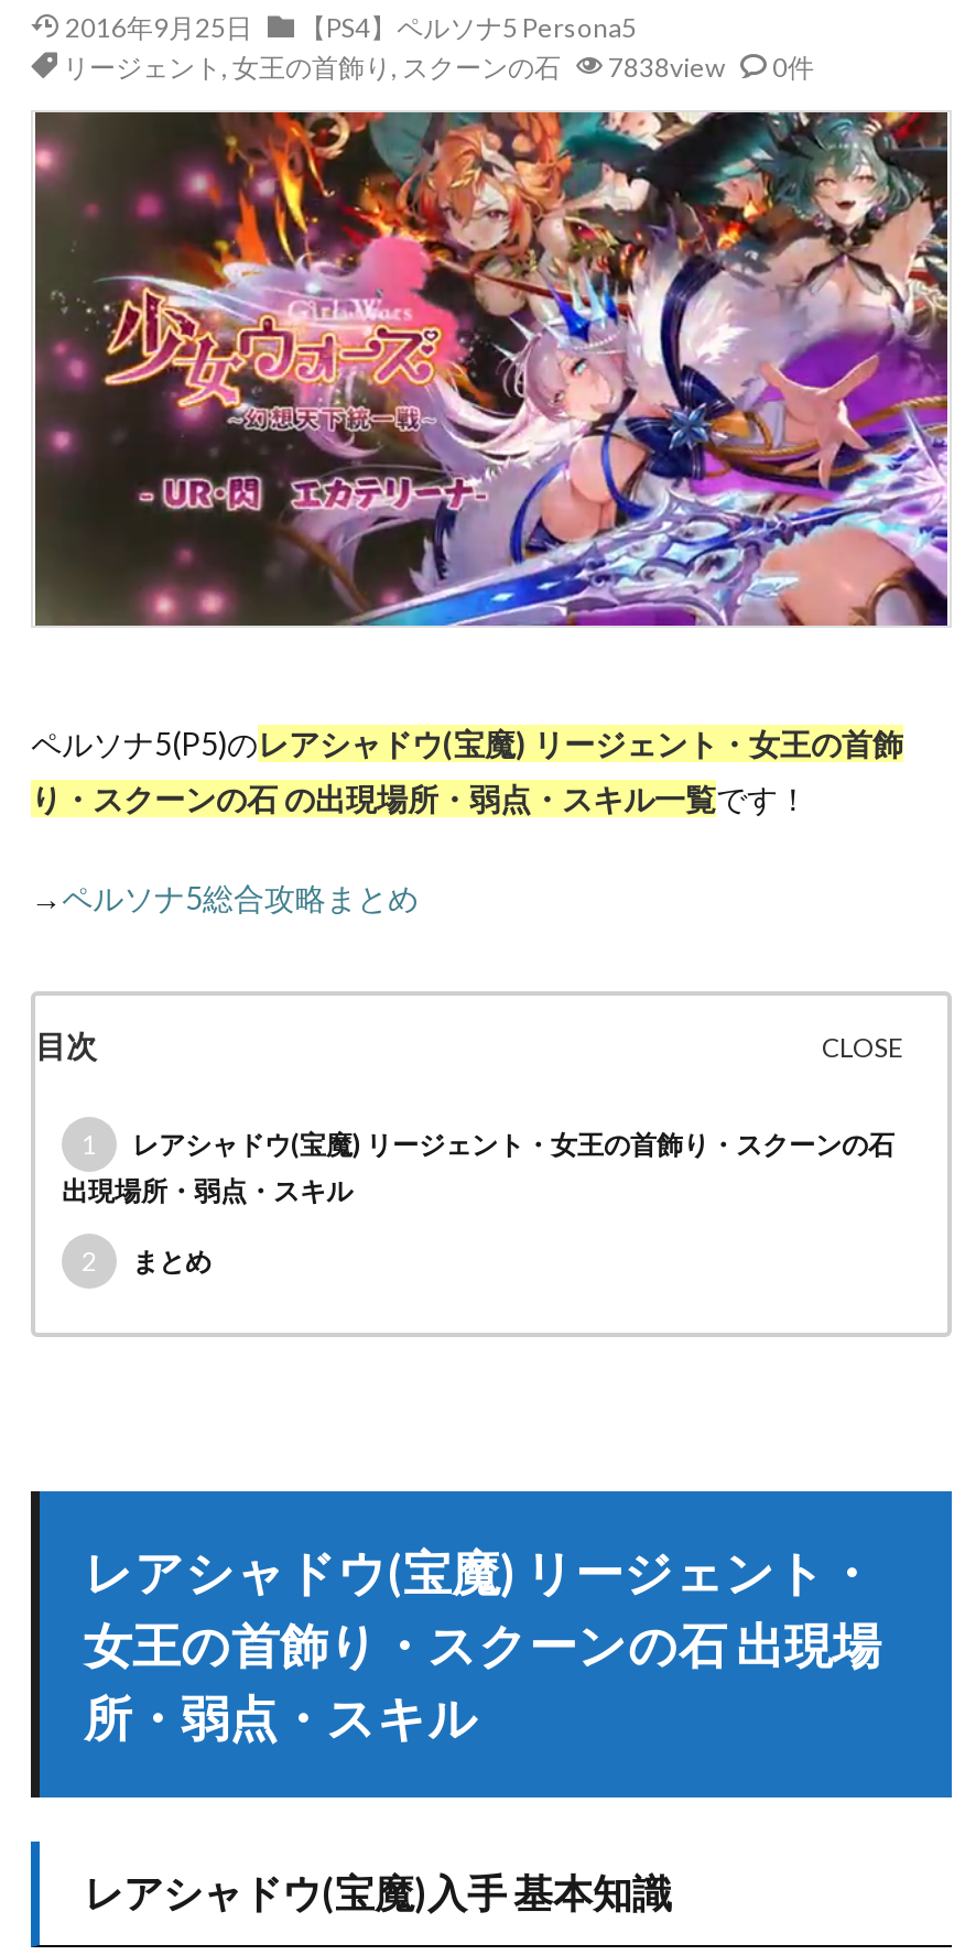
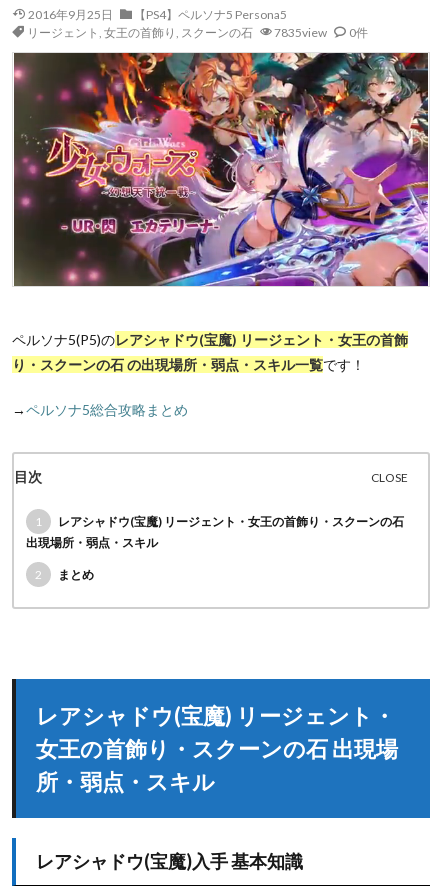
- リージェント,女王の首飾り,スクーンの石 7838view 0件
+ リージェント,女王の首飾り,スクーンの石 7835view 0件
